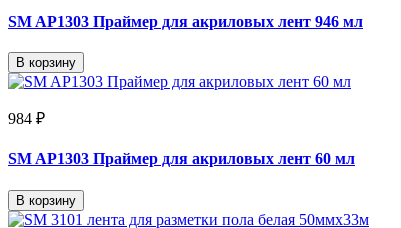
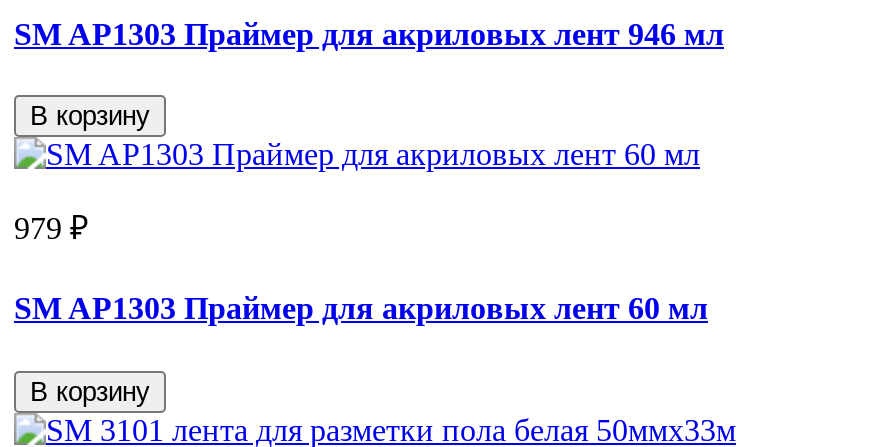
- 984 ₽
+ 979 ₽
